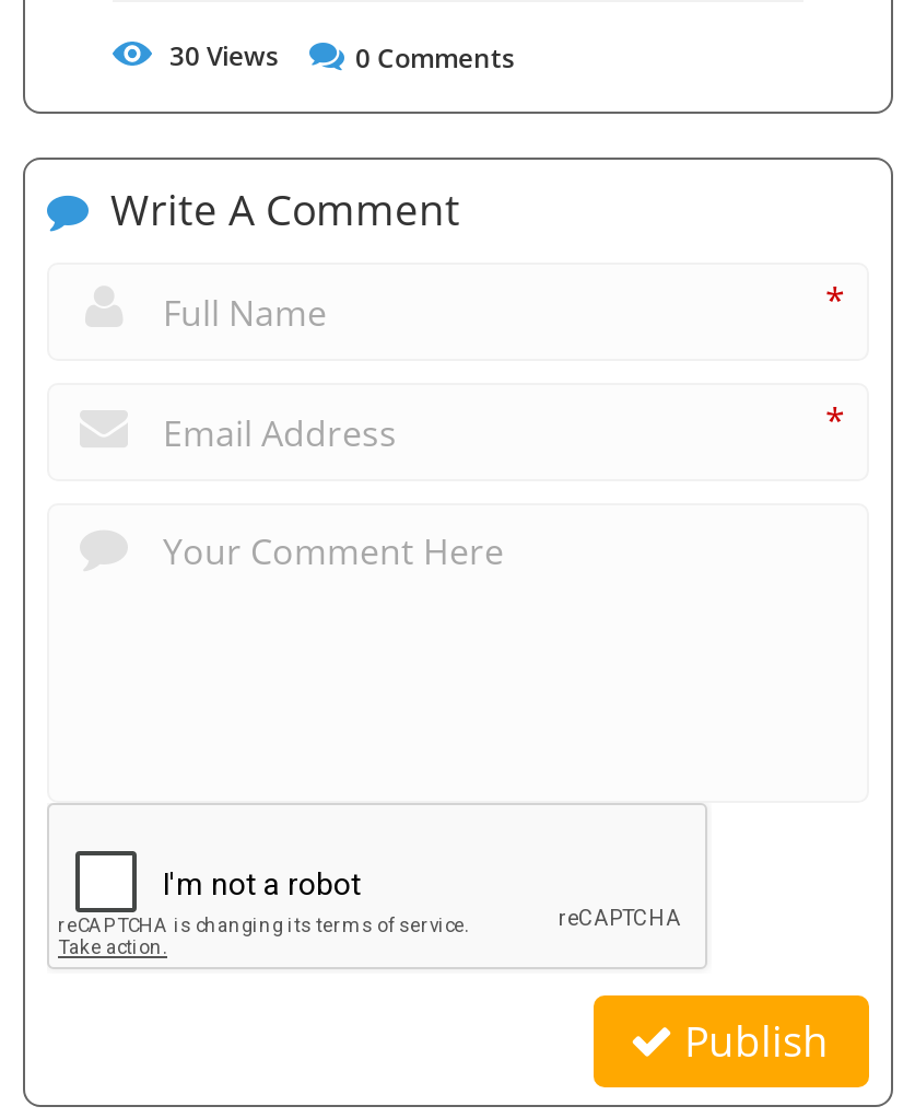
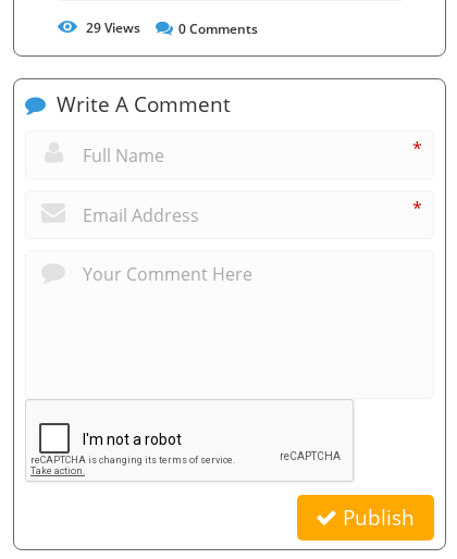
- 30 Views
+ 29 Views
